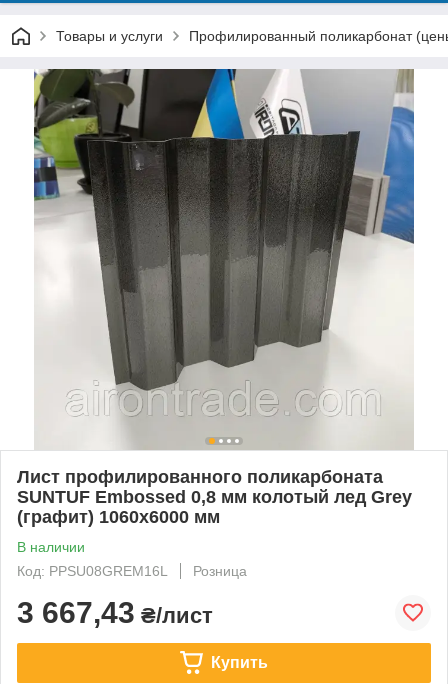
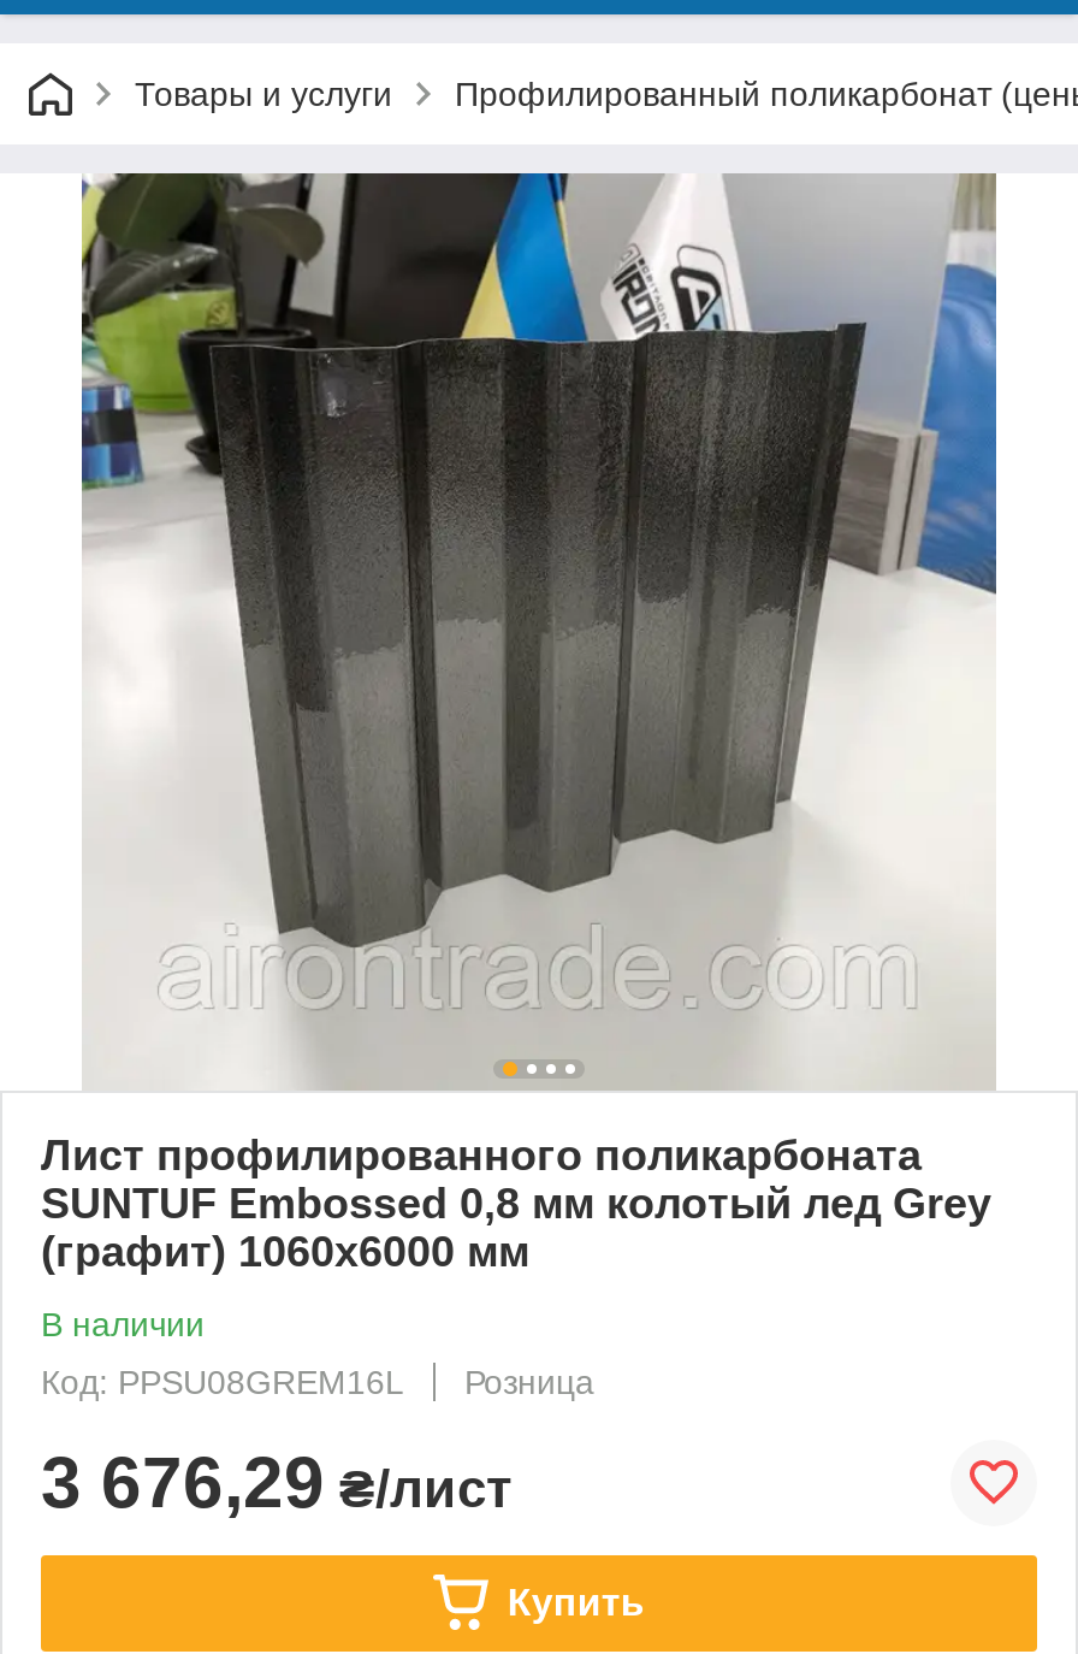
- 3 667,43 ₴/лист
+ 3 676,29 ₴/лист
